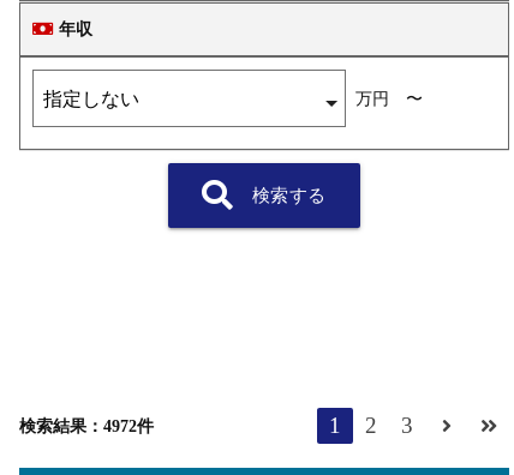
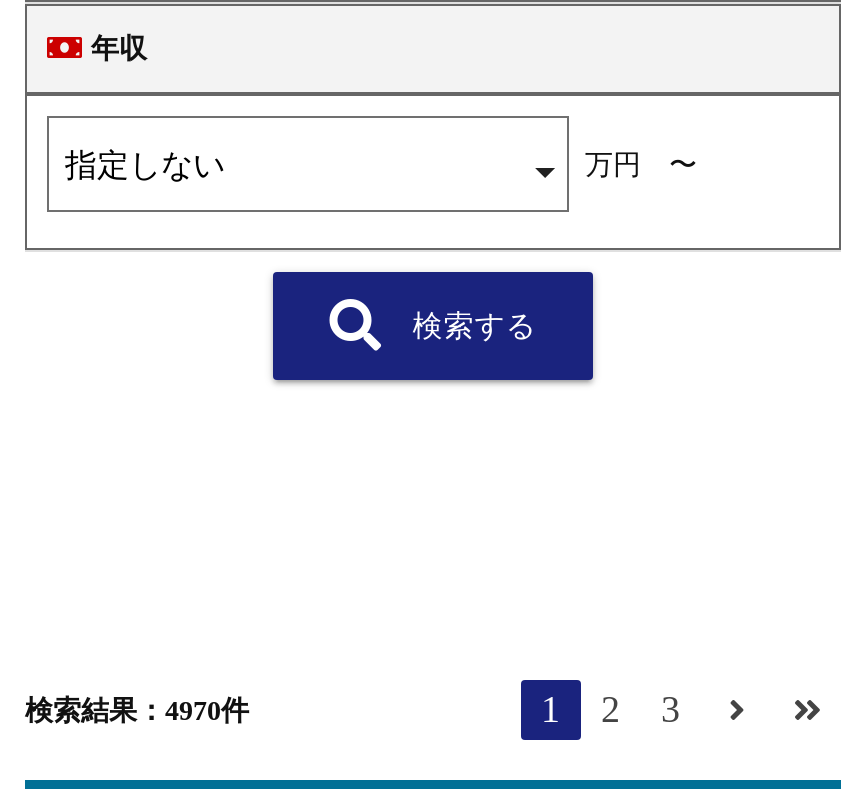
- 検索結果：4972件
+ 検索結果：4970件
